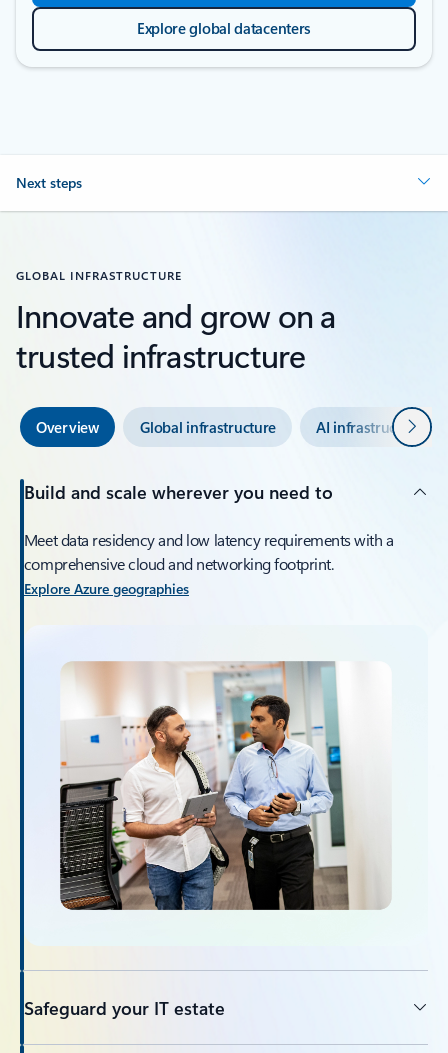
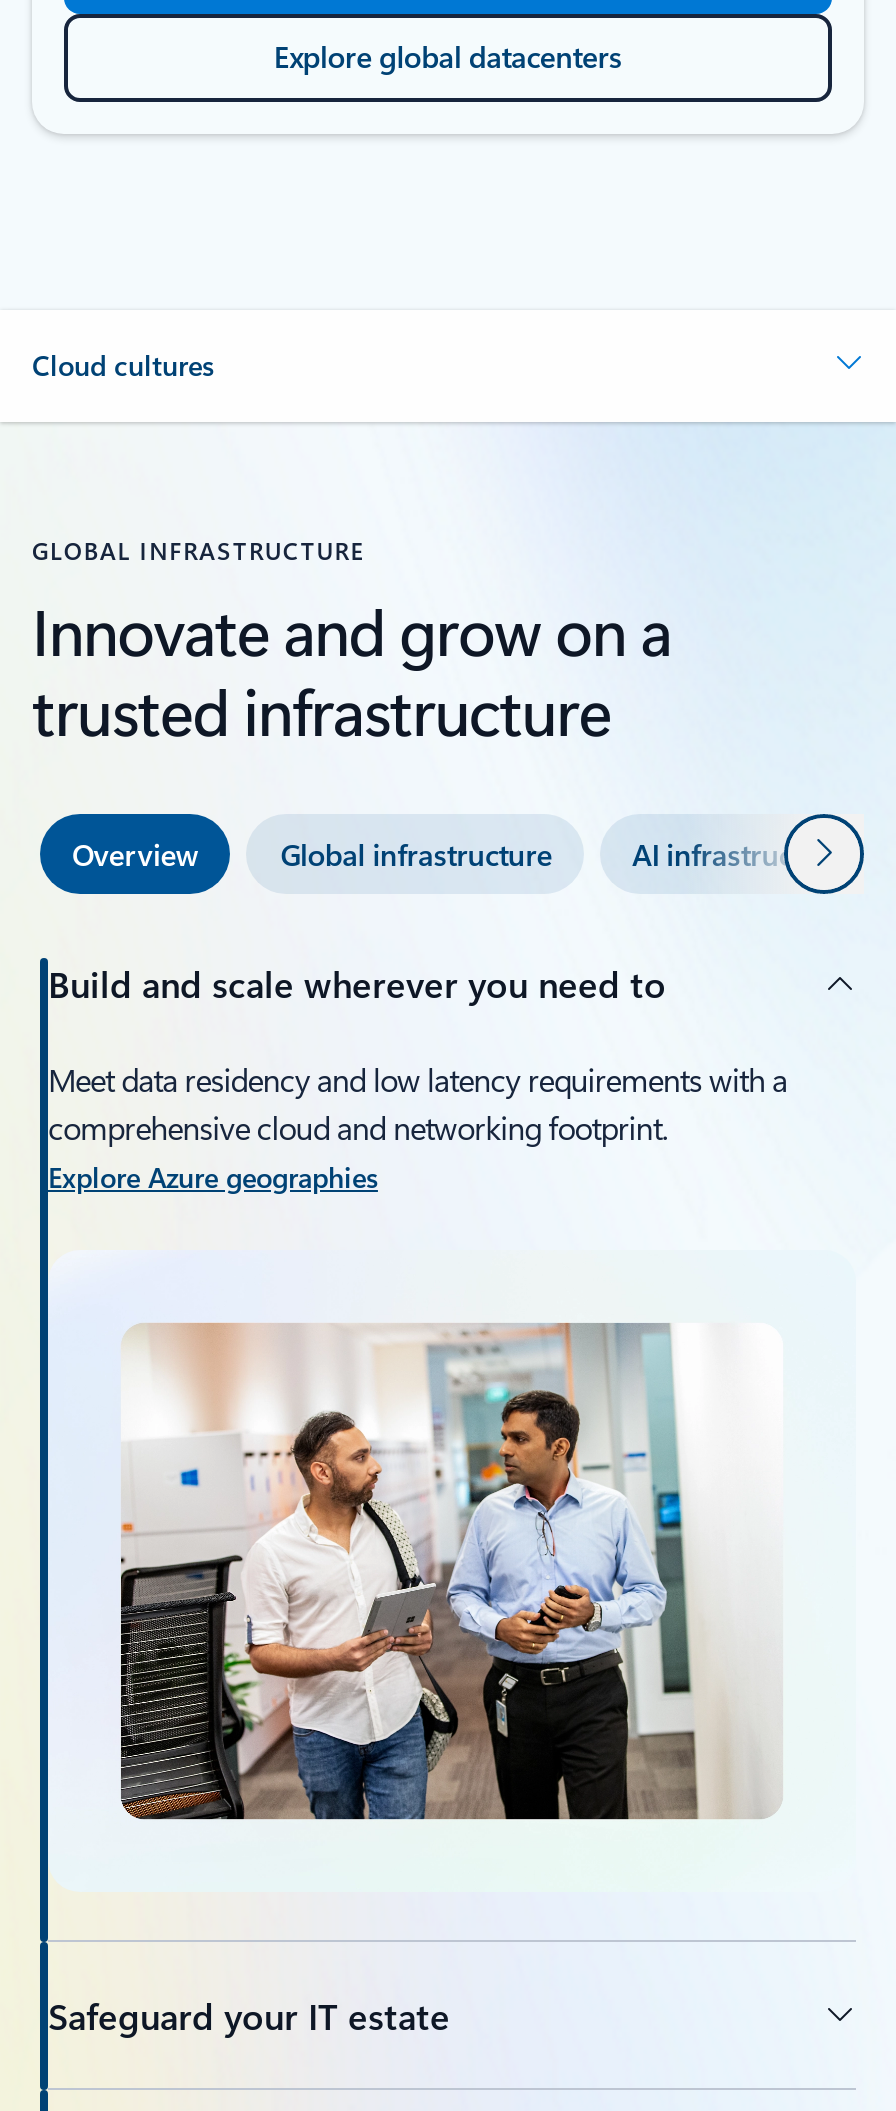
- Next steps
+ Cloud cultures
